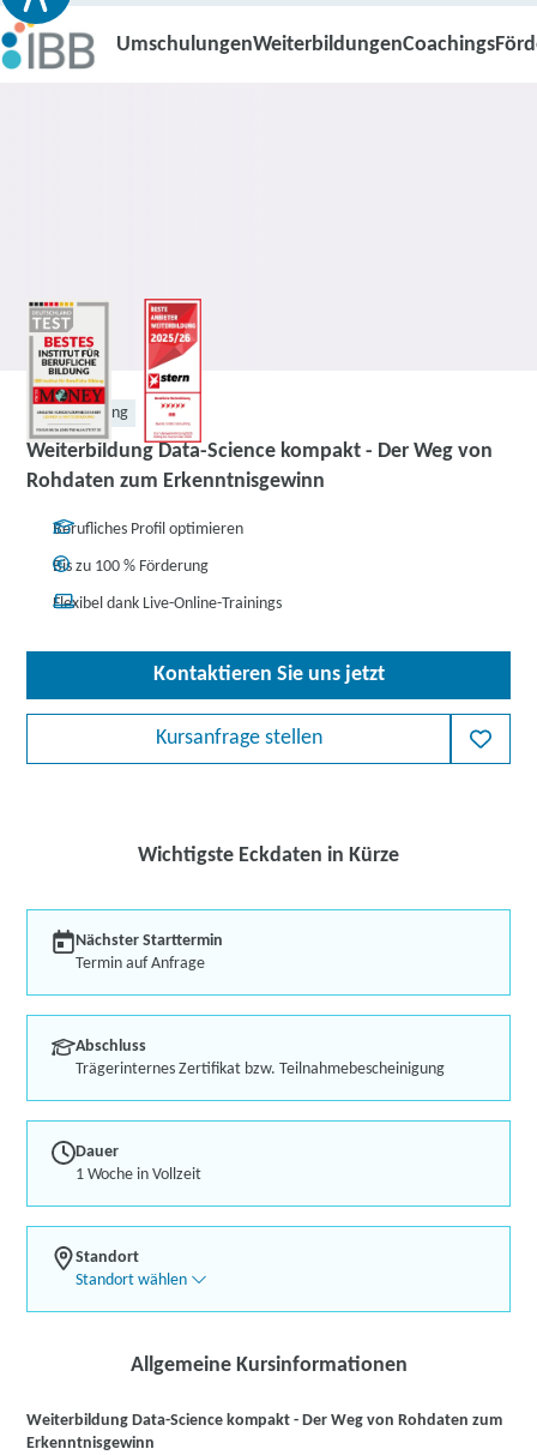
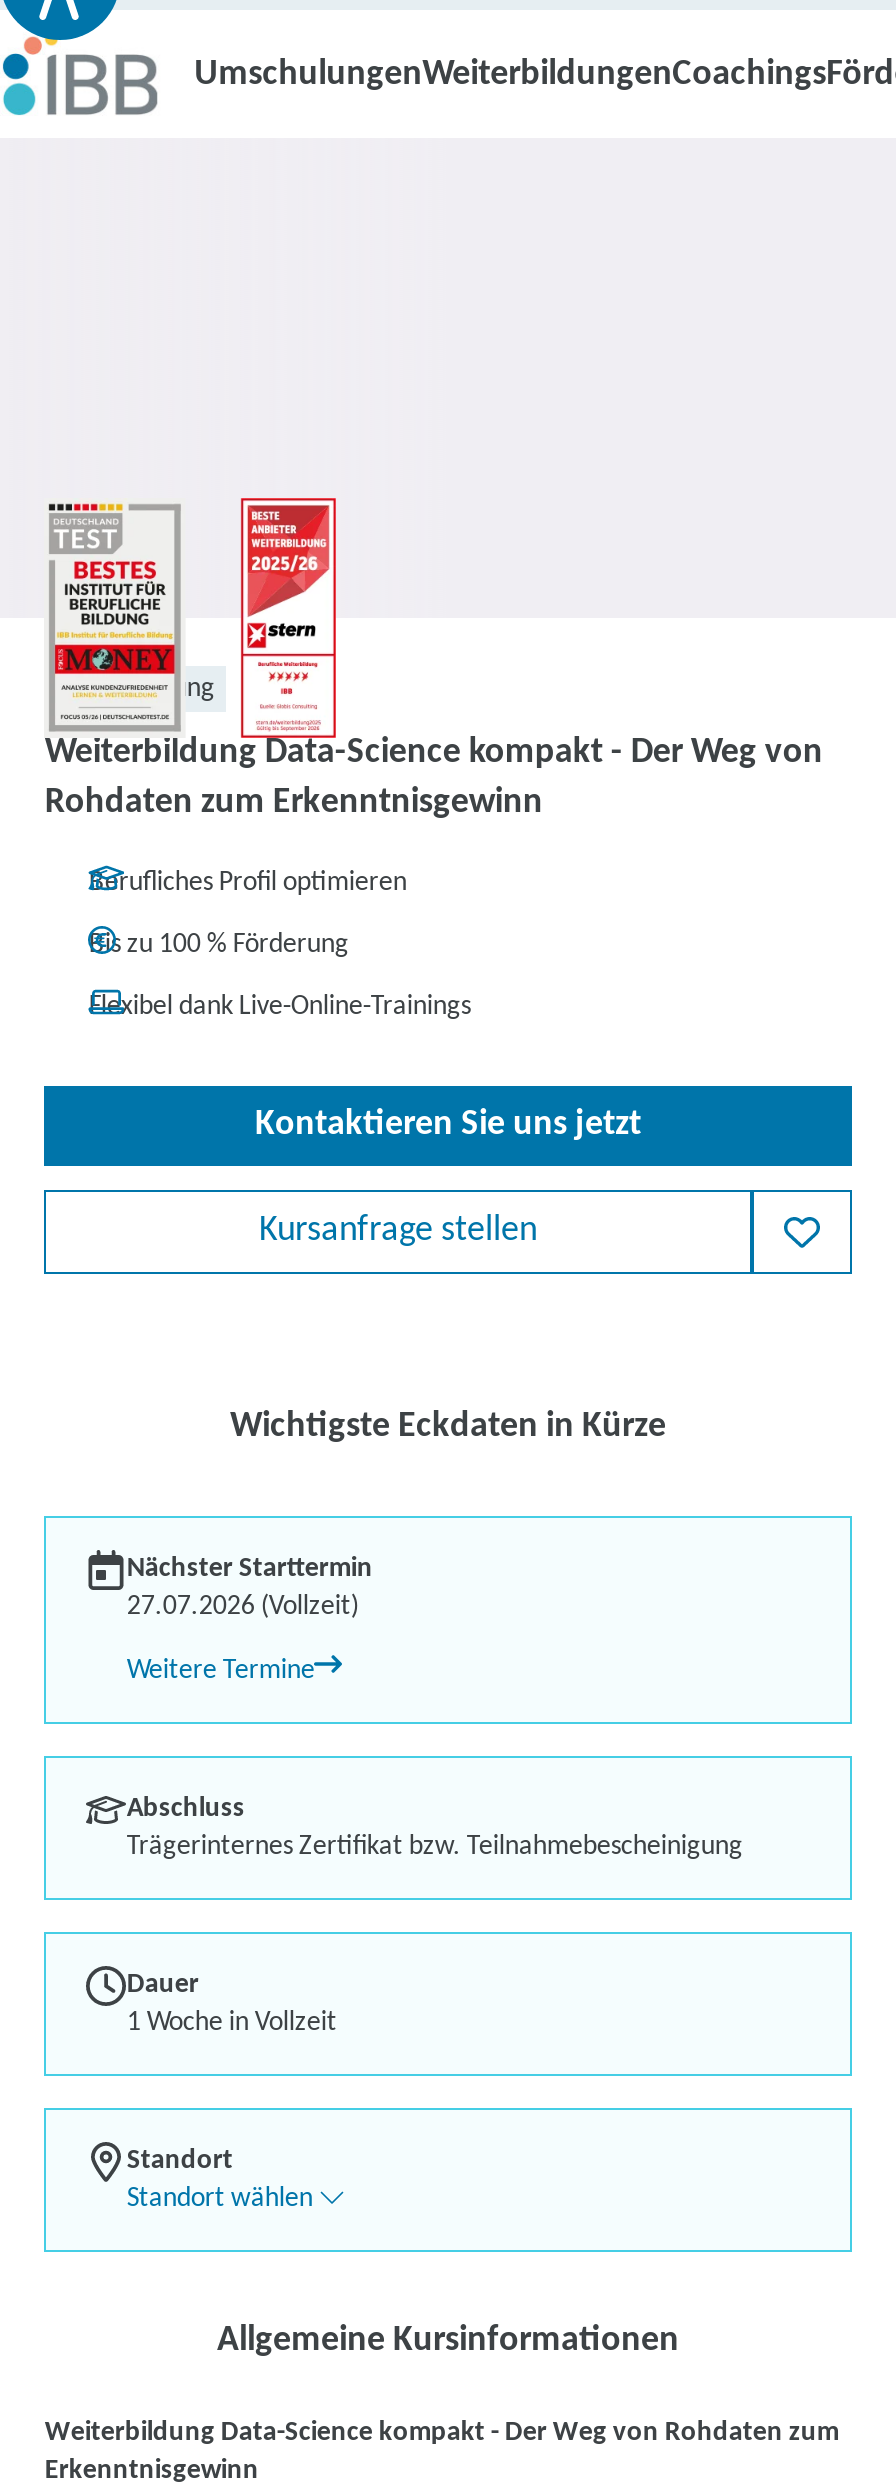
- Termin auf Anfrage
+ 27.07.2026 (Vollzeit)
+ Weitere Termine
